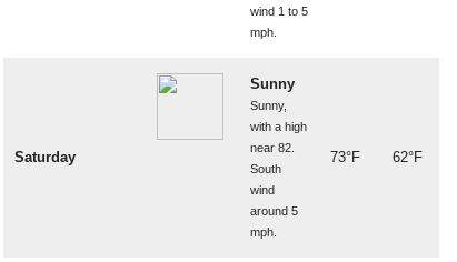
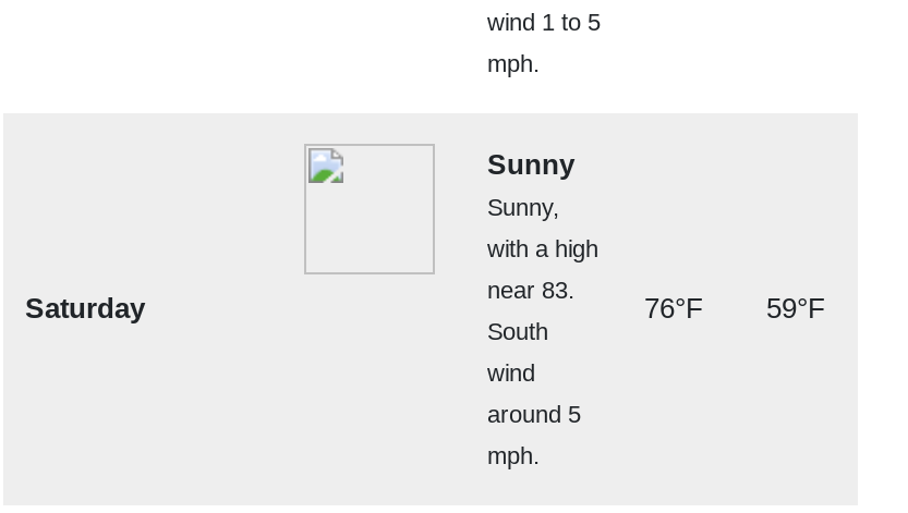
- near 82.
+ near 83.

- 73°F
- 62°F
+ 76°F
+ 59°F
